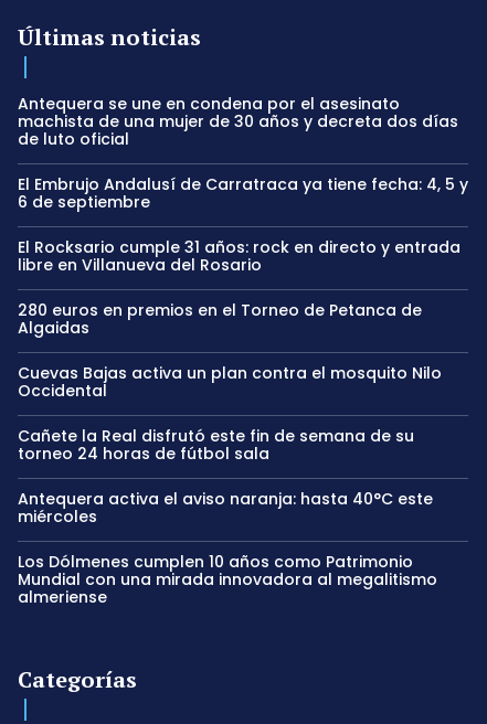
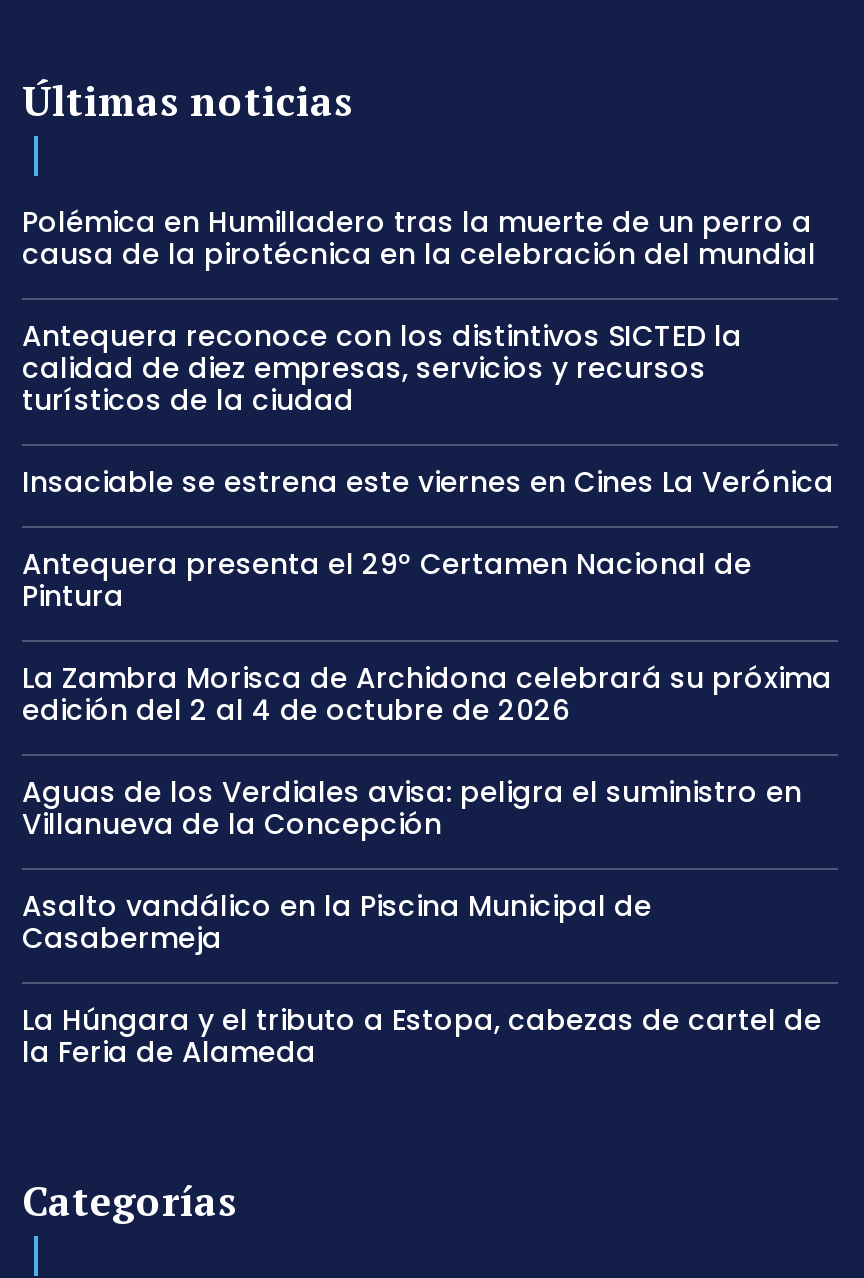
- Antequera se une en condena por el asesinato
- machista de una mujer de 30 años y decreta dos días
- de luto oficial
+ Polémica en Humilladero tras la muerte de un perro a
+ causa de la pirotécnica en la celebración del mundial

- El Embrujo Andalusí de Carratraca ya tiene fecha: 4, 5 y
- 6 de septiembre
+ Antequera reconoce con los distintivos SICTED la
+ calidad de diez empresas, servicios y recursos
+ turísticos de la ciudad

- El Rocksario cumple 31 años: rock en directo y entrada
- libre en Villanueva del Rosario
+ Insaciable se estrena este viernes en Cines La Verónica

- 280 euros en premios en el Torneo de Petanca de
- Algaidas
+ Antequera presenta el 29º Certamen Nacional de
+ Pintura

- Cuevas Bajas activa un plan contra el mosquito Nilo
- Occidental
+ La Zambra Morisca de Archidona celebrará su próxima
+ edición del 2 al 4 de octubre de 2026

- Cañete la Real disfrutó este fin de semana de su
- torneo 24 horas de fútbol sala
+ Aguas de los Verdiales avisa: peligra el suministro en
+ Villanueva de la Concepción

- Antequera activa el aviso naranja: hasta 40°C este
- miércoles
+ Asalto vandálico en la Piscina Municipal de
+ Casabermeja

- Los Dólmenes cumplen 10 años como Patrimonio
- Mundial con una mirada innovadora al megalitismo
- almeriense
+ La Húngara y el tributo a Estopa, cabezas de cartel de
+ la Feria de Alameda
